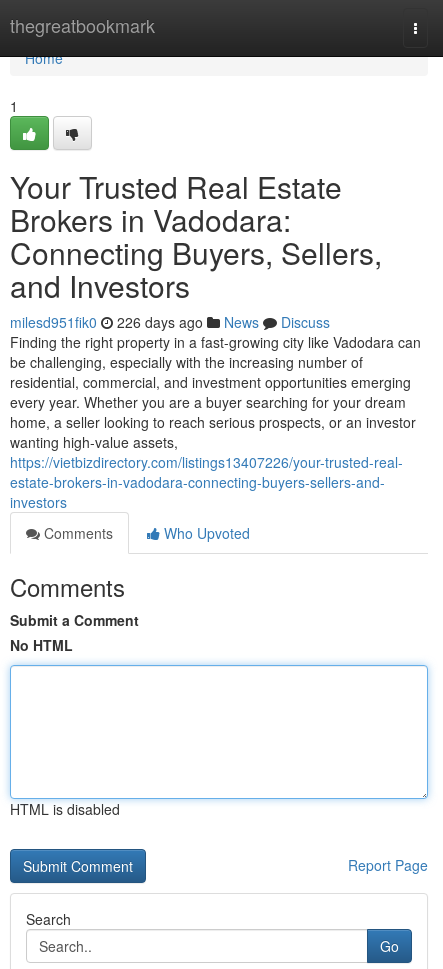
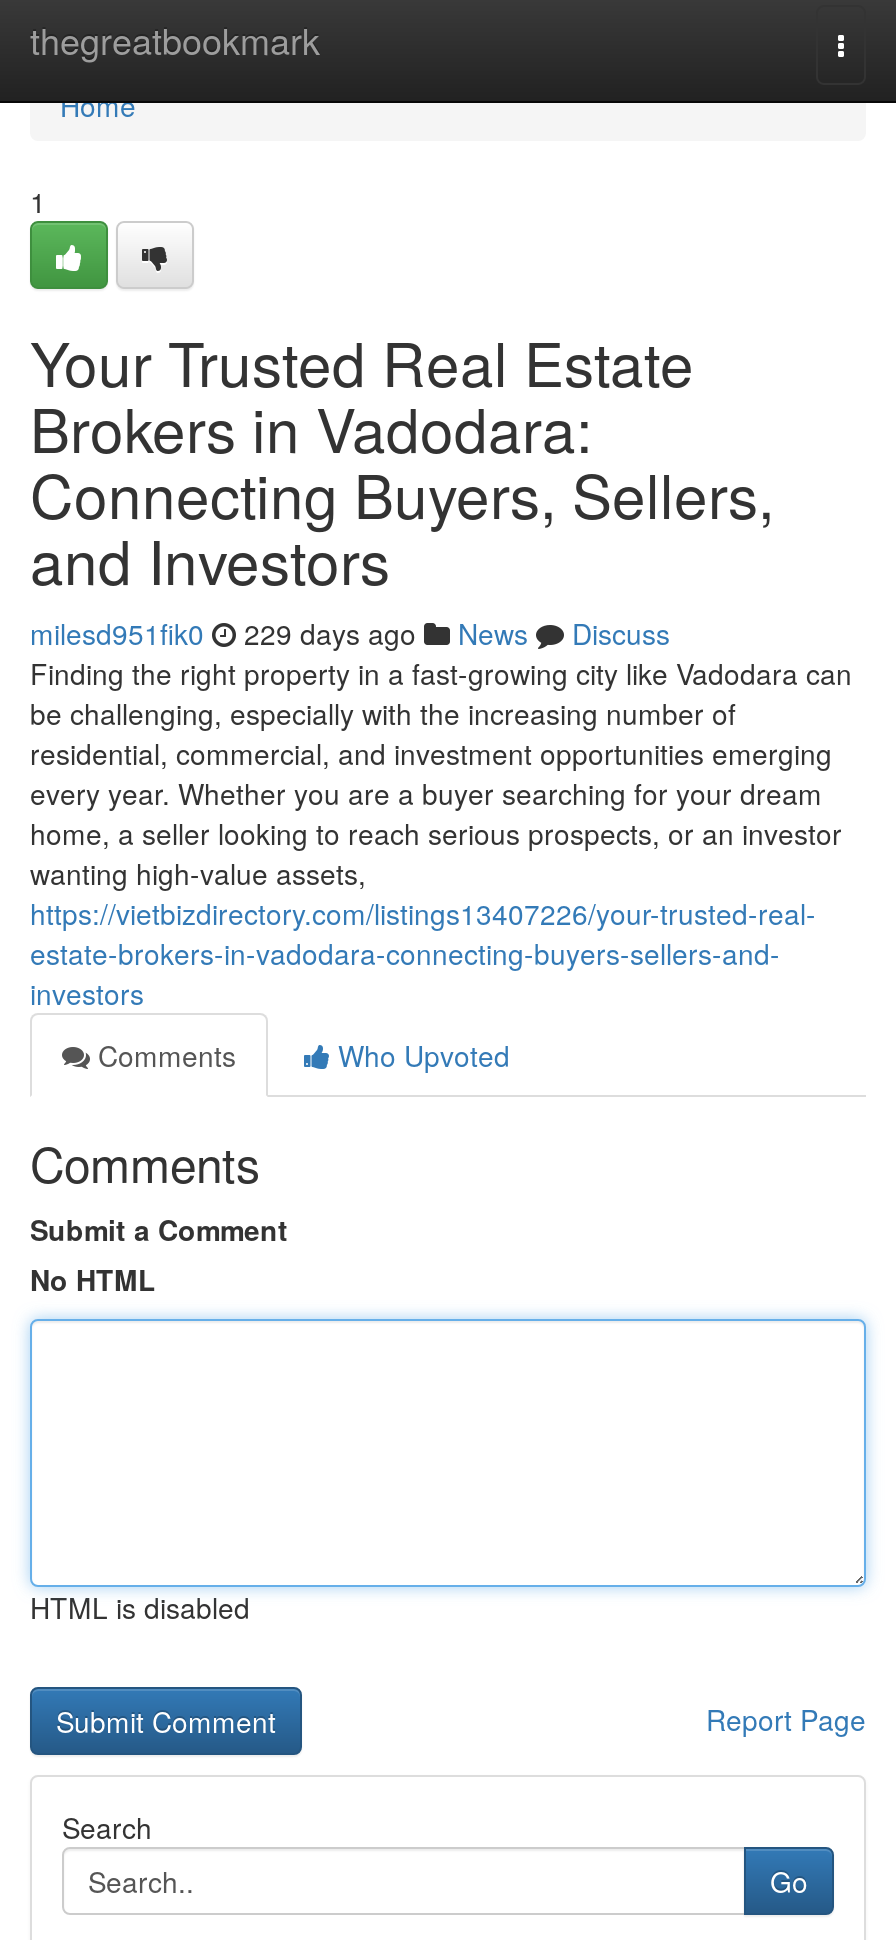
- milesd951fik0 226 days ago News Discuss
+ milesd951fik0 229 days ago News Discuss
